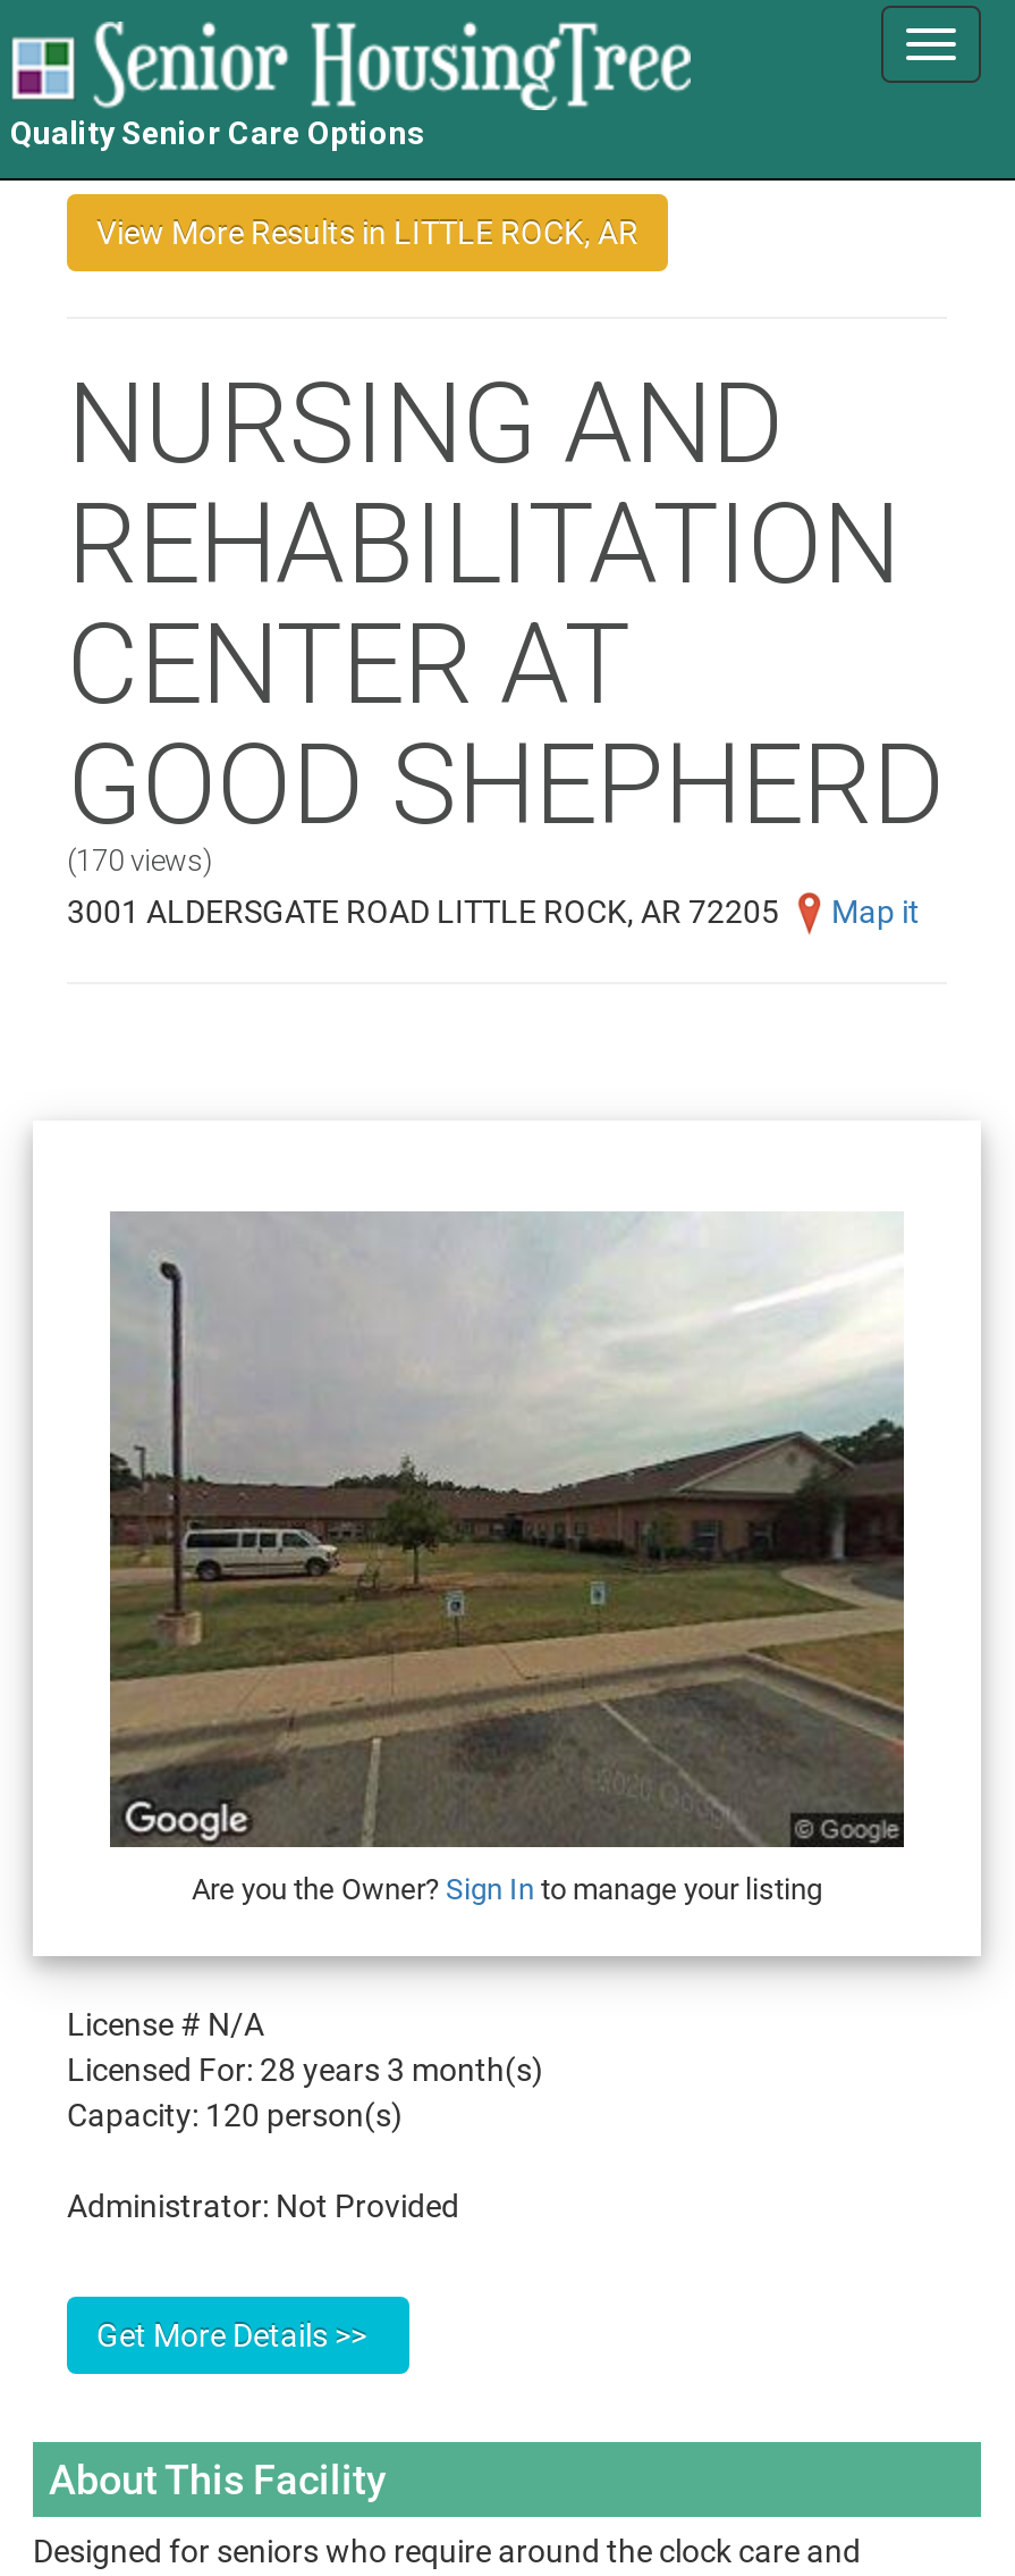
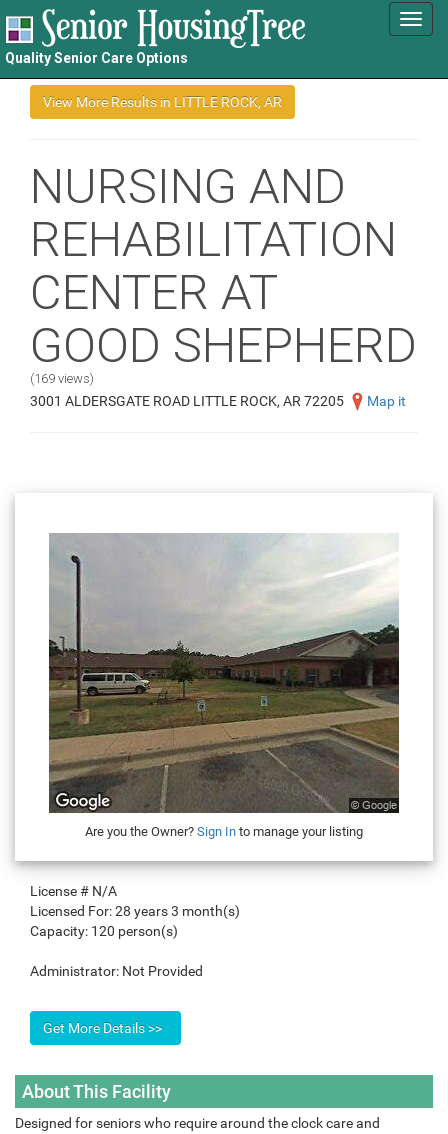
- (170 views)
+ (169 views)
